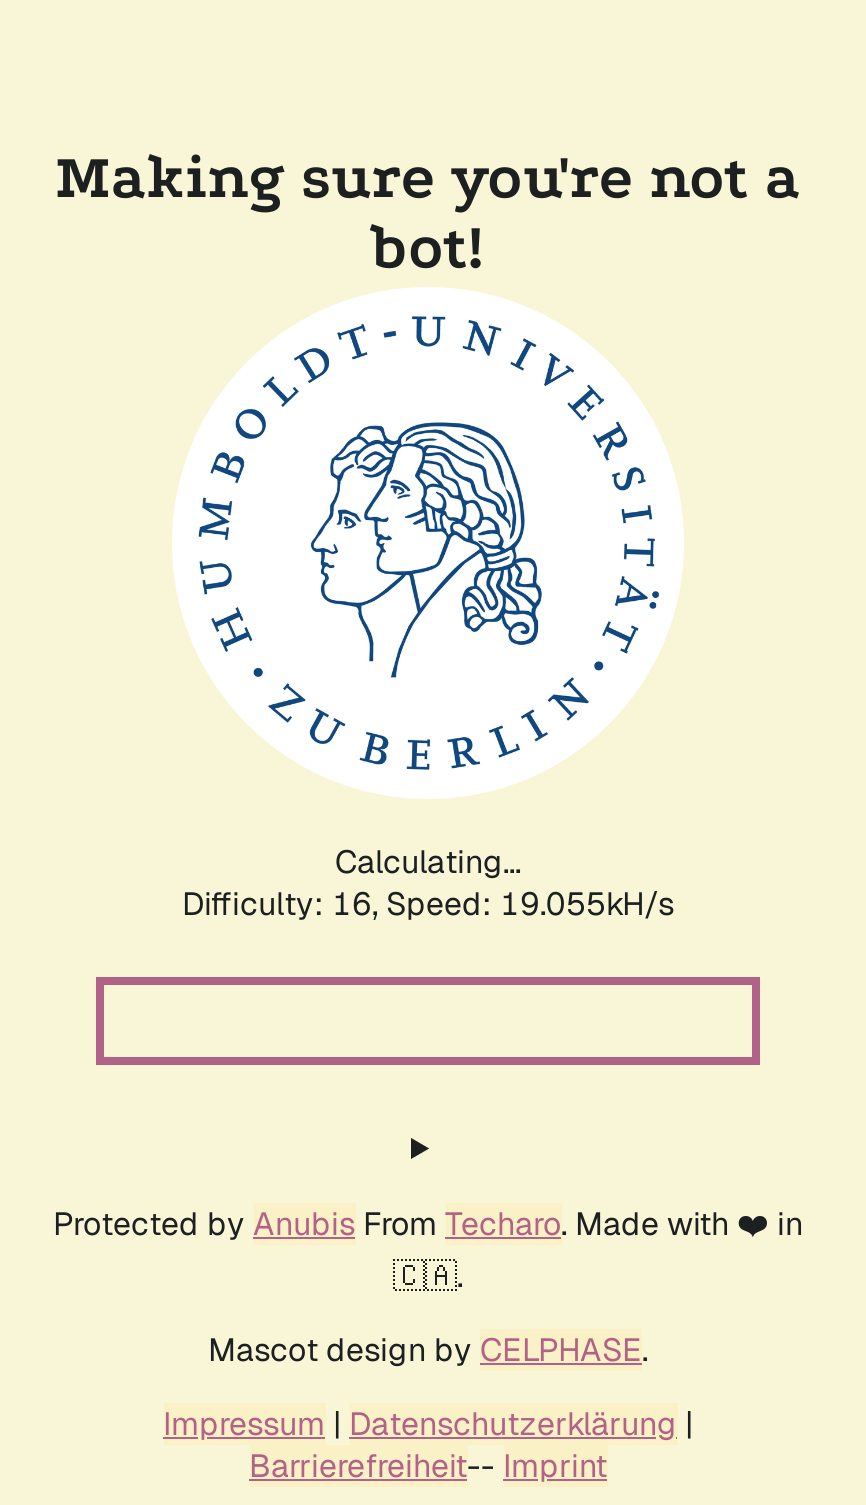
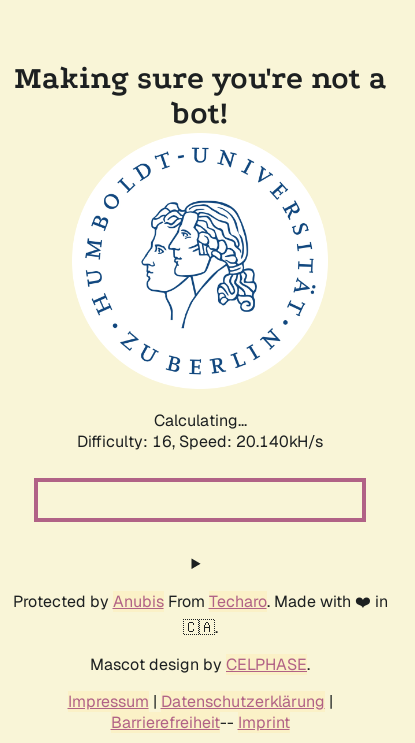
- Difficulty: 16, Speed: 19.055kH/s
+ Difficulty: 16, Speed: 20.140kH/s
